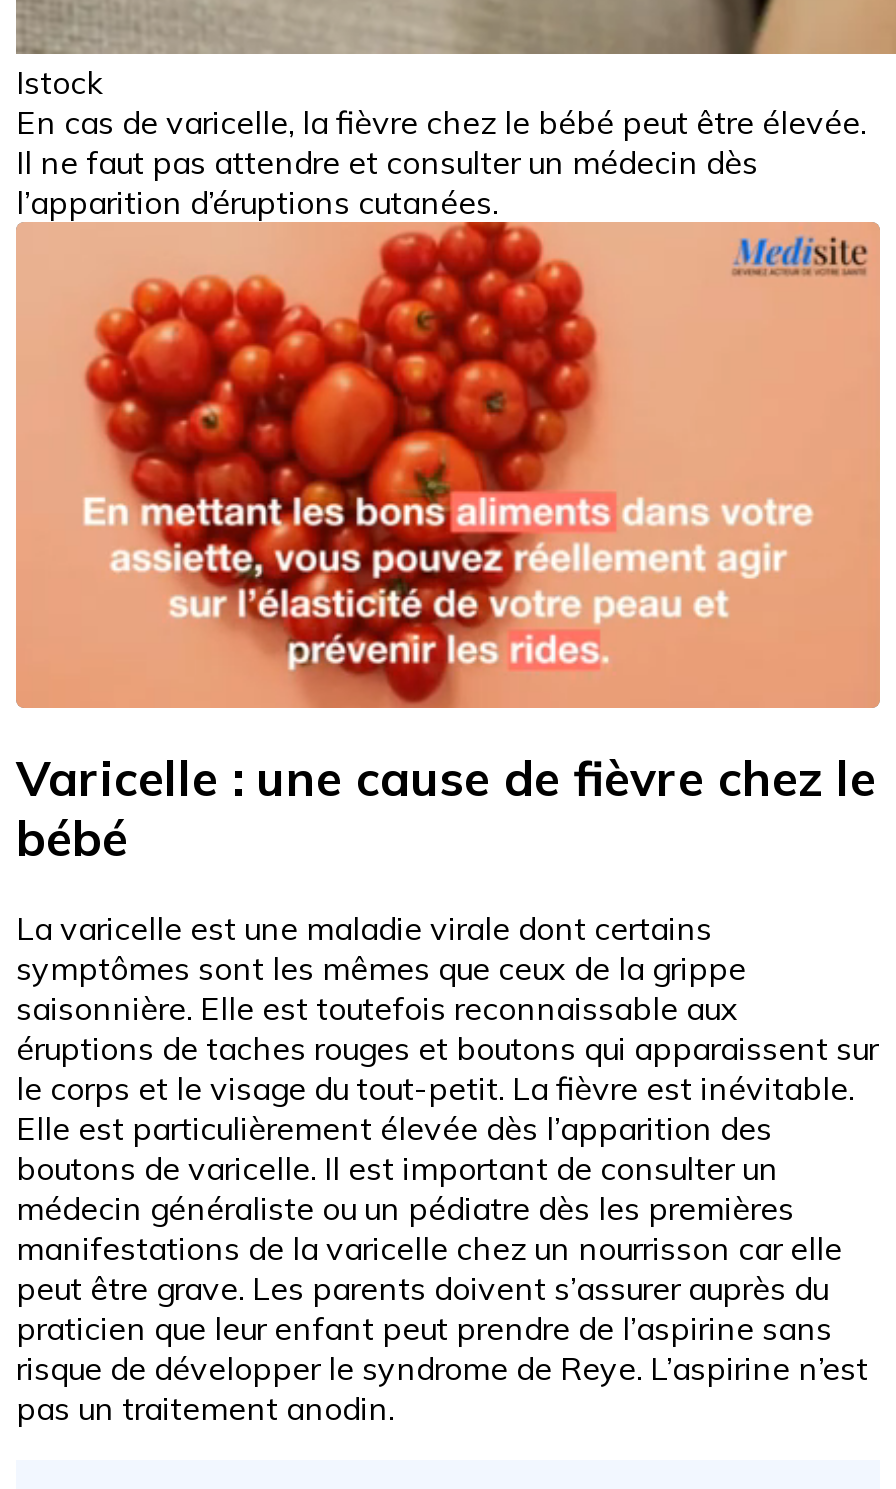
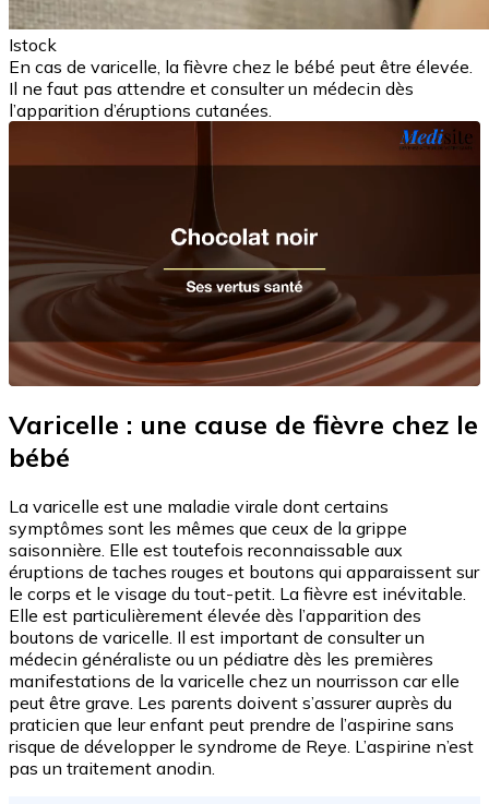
- [image]
+ [image]
